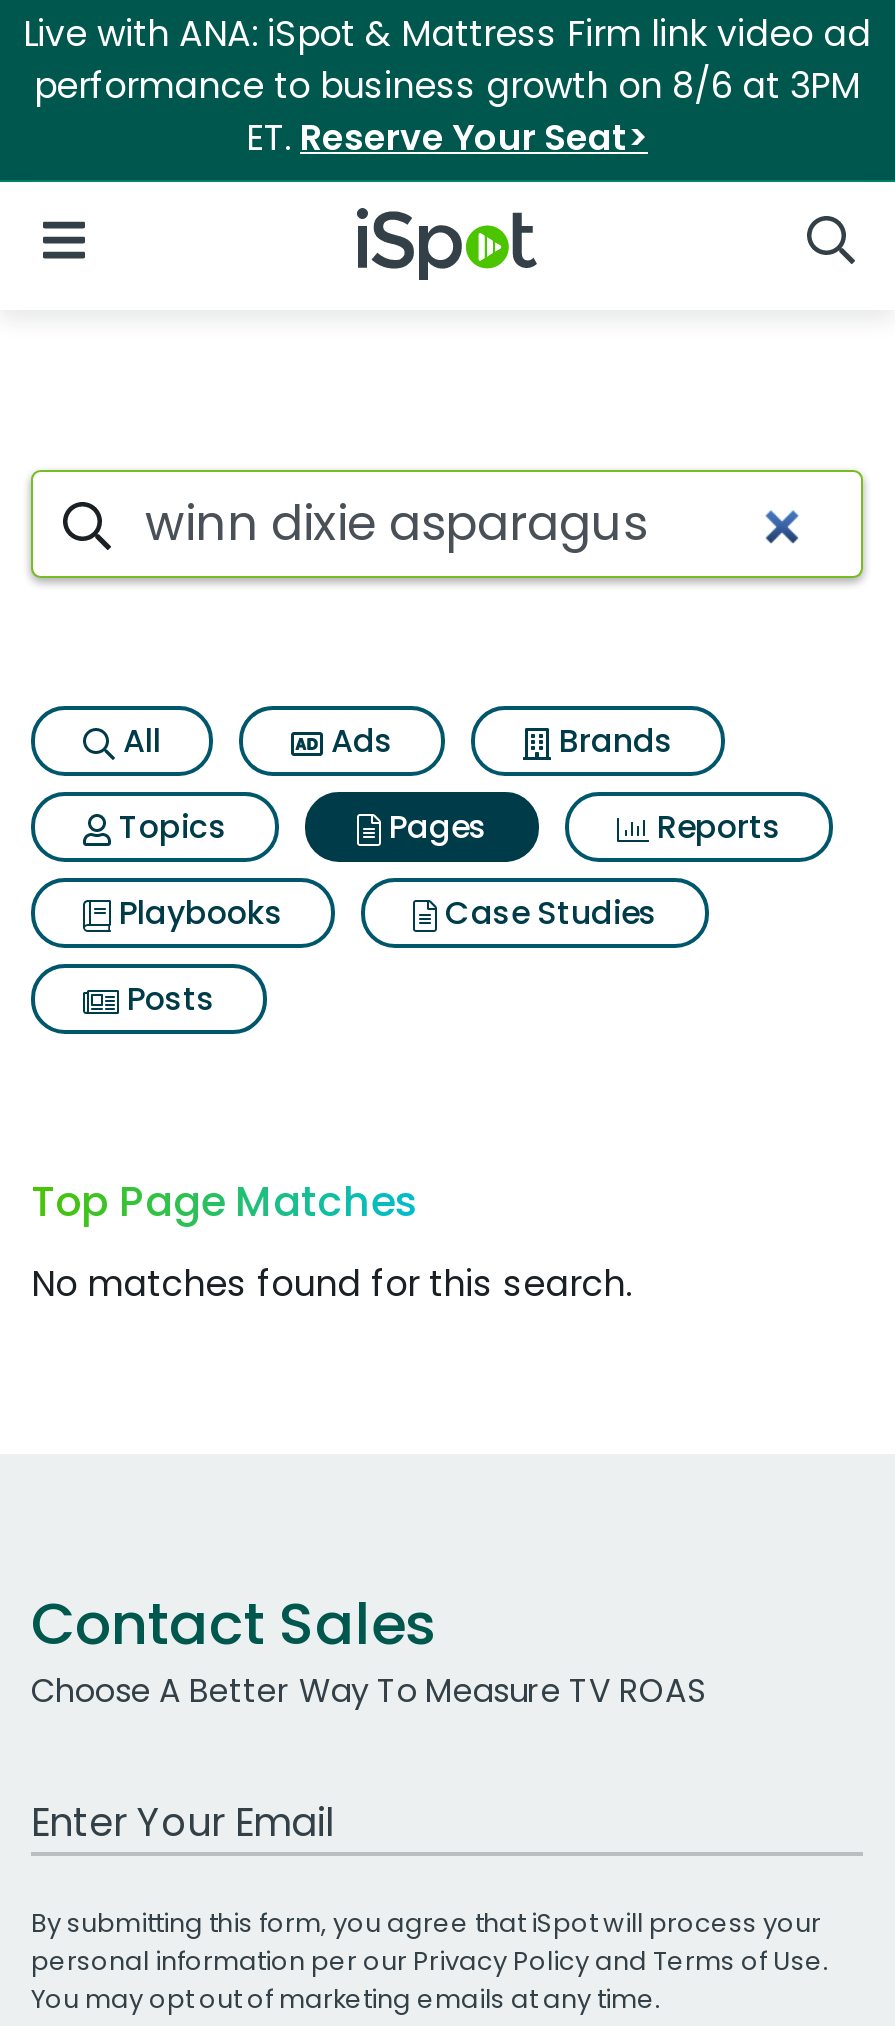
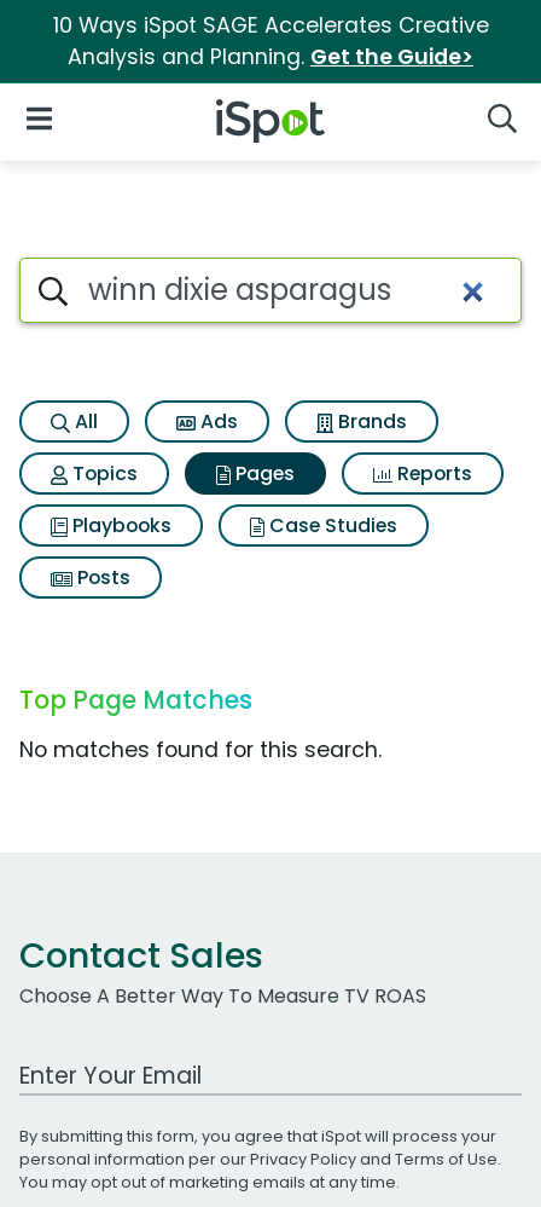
- Live with ANA: iSpot & Mattress Firm link video ad
- performance to business growth on 8/6 at 3PM
- ET. Reserve Your Seat>
+ 10 Ways iSpot SAGE Accelerates Creative
+ Analysis and Planning. Get the Guide>
